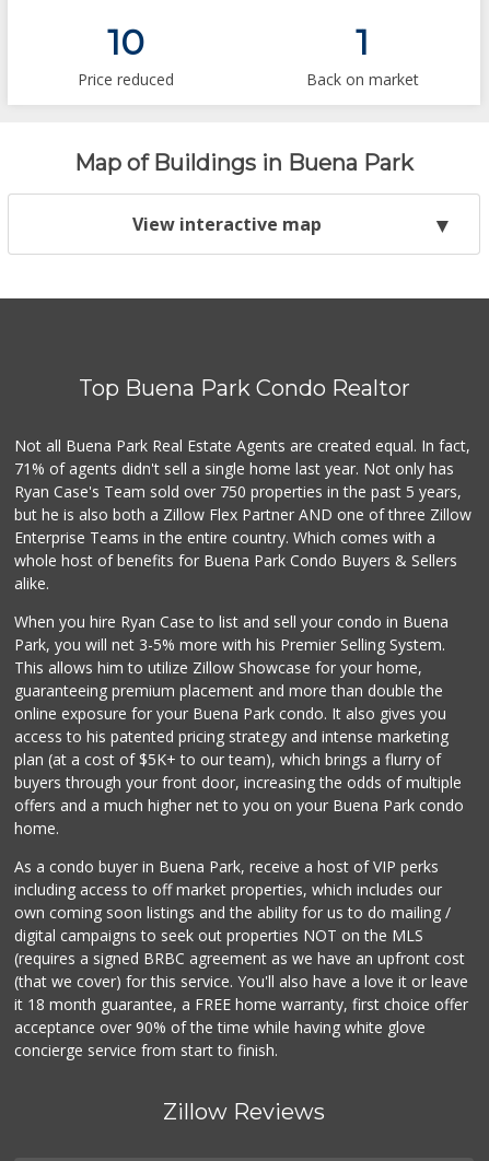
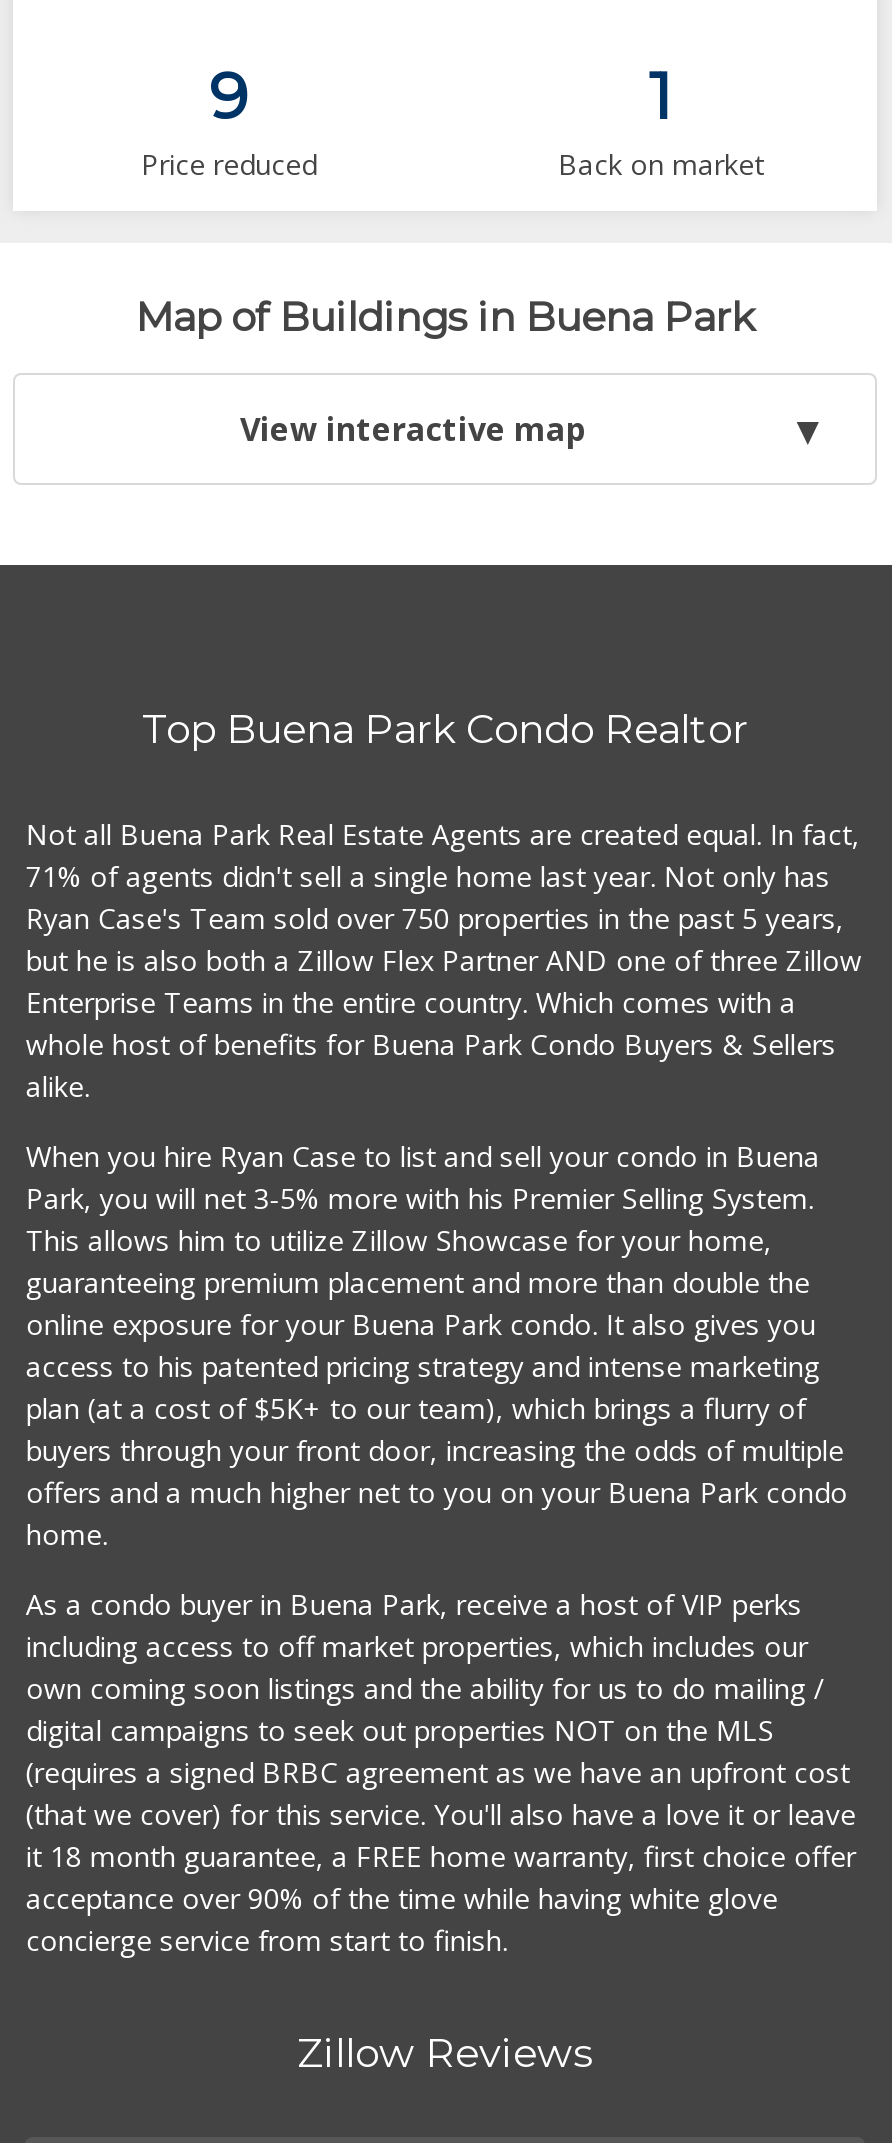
- 10
+ 9
